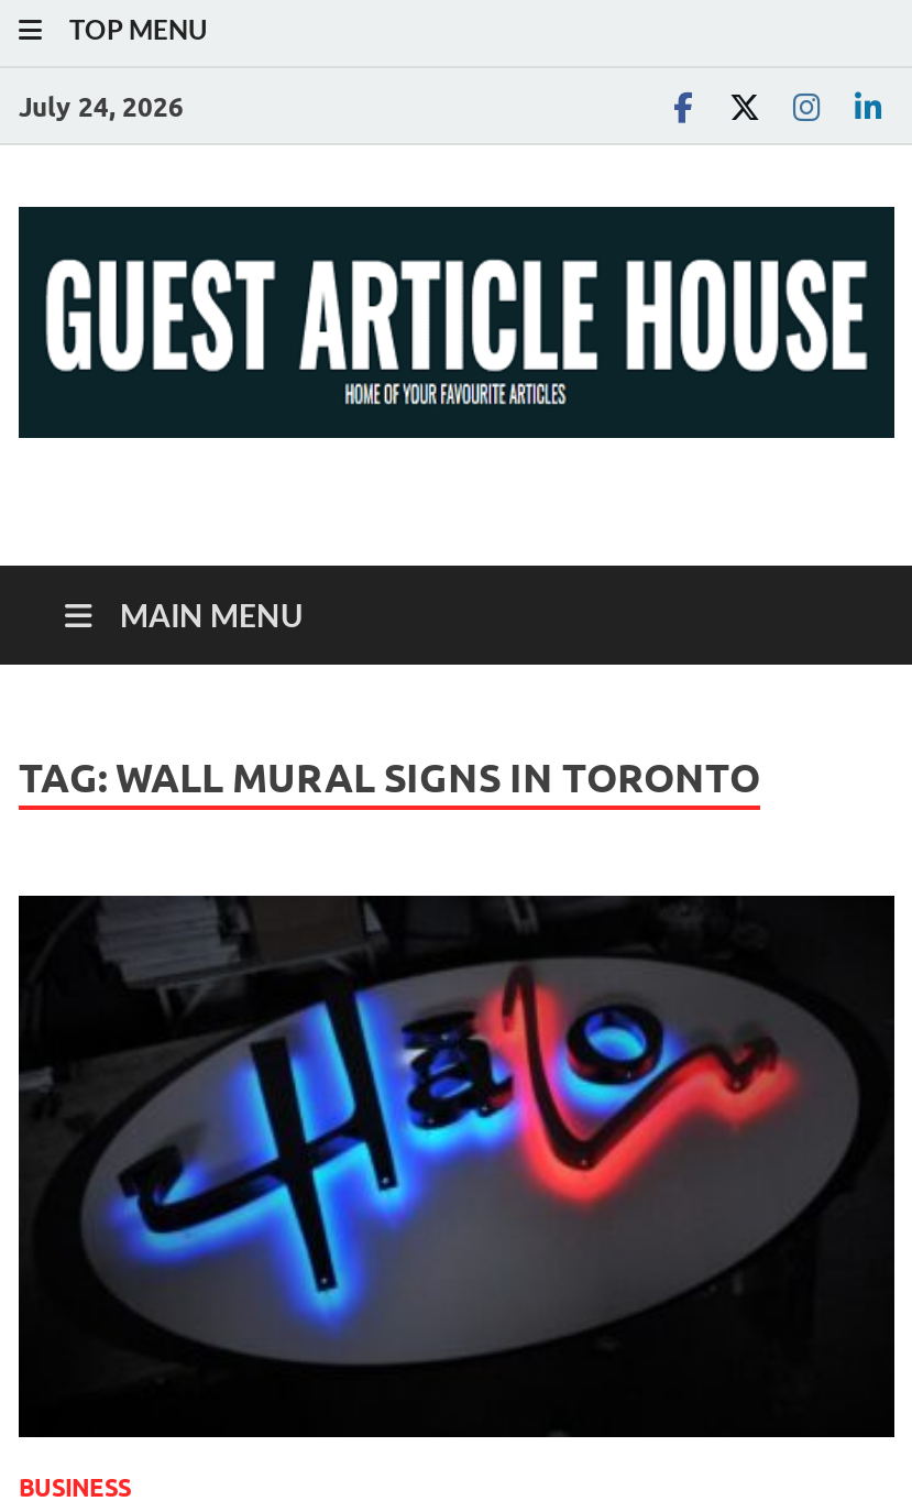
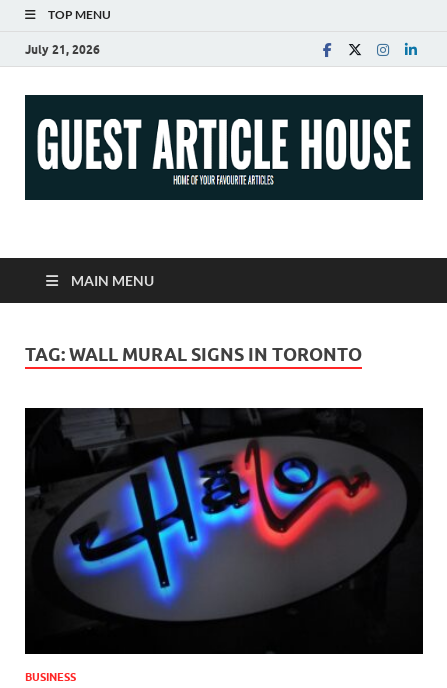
- July 24, 2026
+ July 21, 2026
